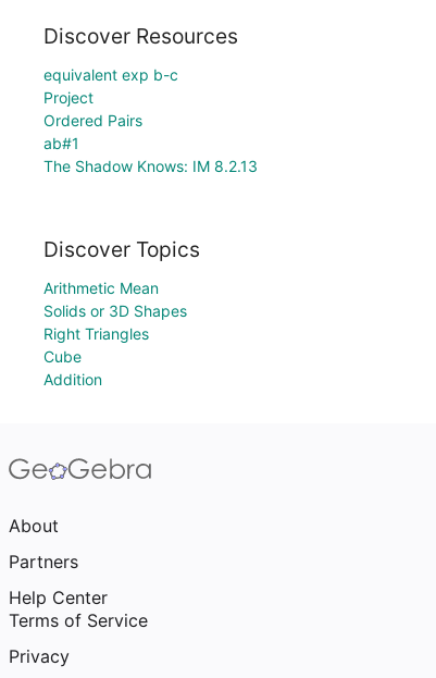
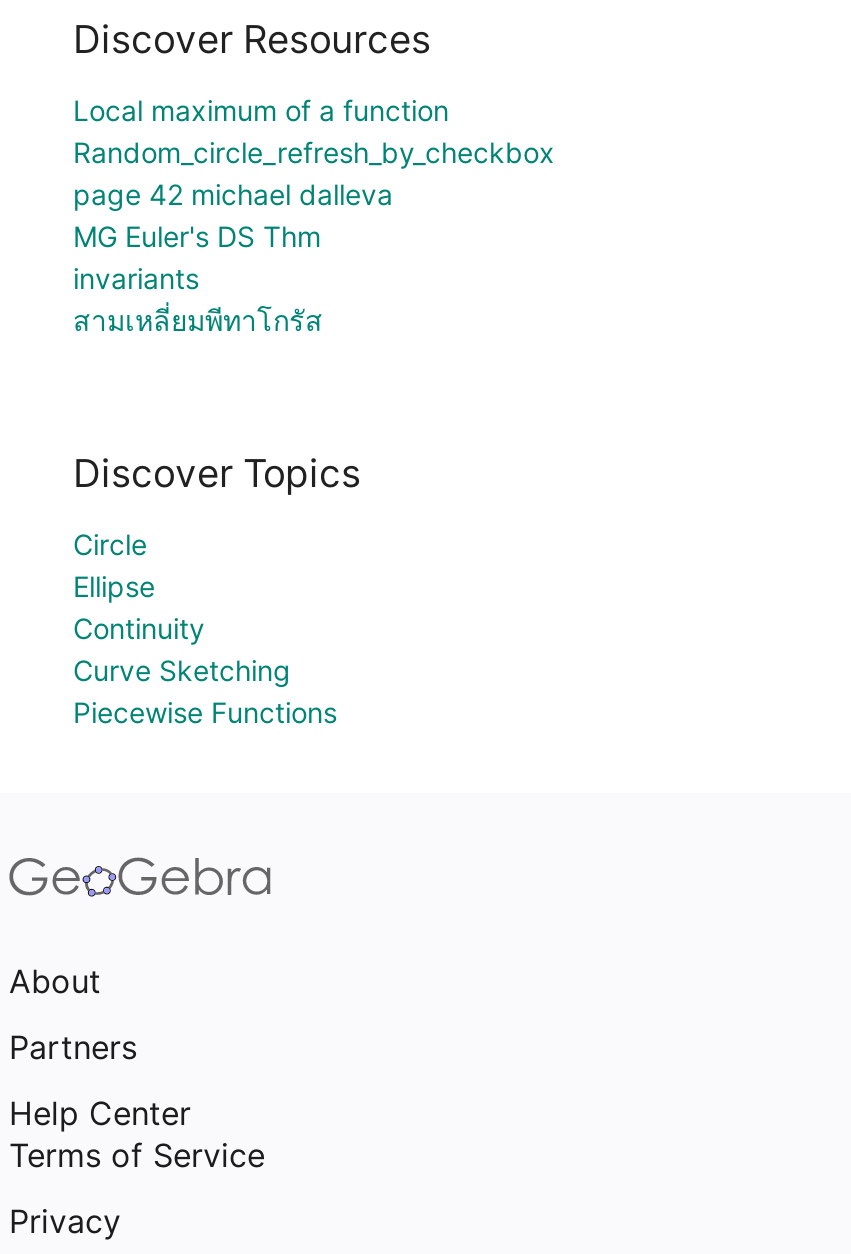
- equivalent exp b-c
- Project
- Ordered Pairs
- ab#1
- The Shadow Knows: IM 8.2.13
+ Local maximum of a function
+ Random_circle_refresh_by_checkbox
+ page 42 michael dalleva
+ MG Euler's DS Thm
+ invariants
+ สามเหลี่ยมพีทาโกรัส

- Arithmetic Mean
- Solids or 3D Shapes
- Right Triangles
- Cube
- Addition
+ Circle
+ Ellipse
+ Continuity
+ Curve Sketching
+ Piecewise Functions
